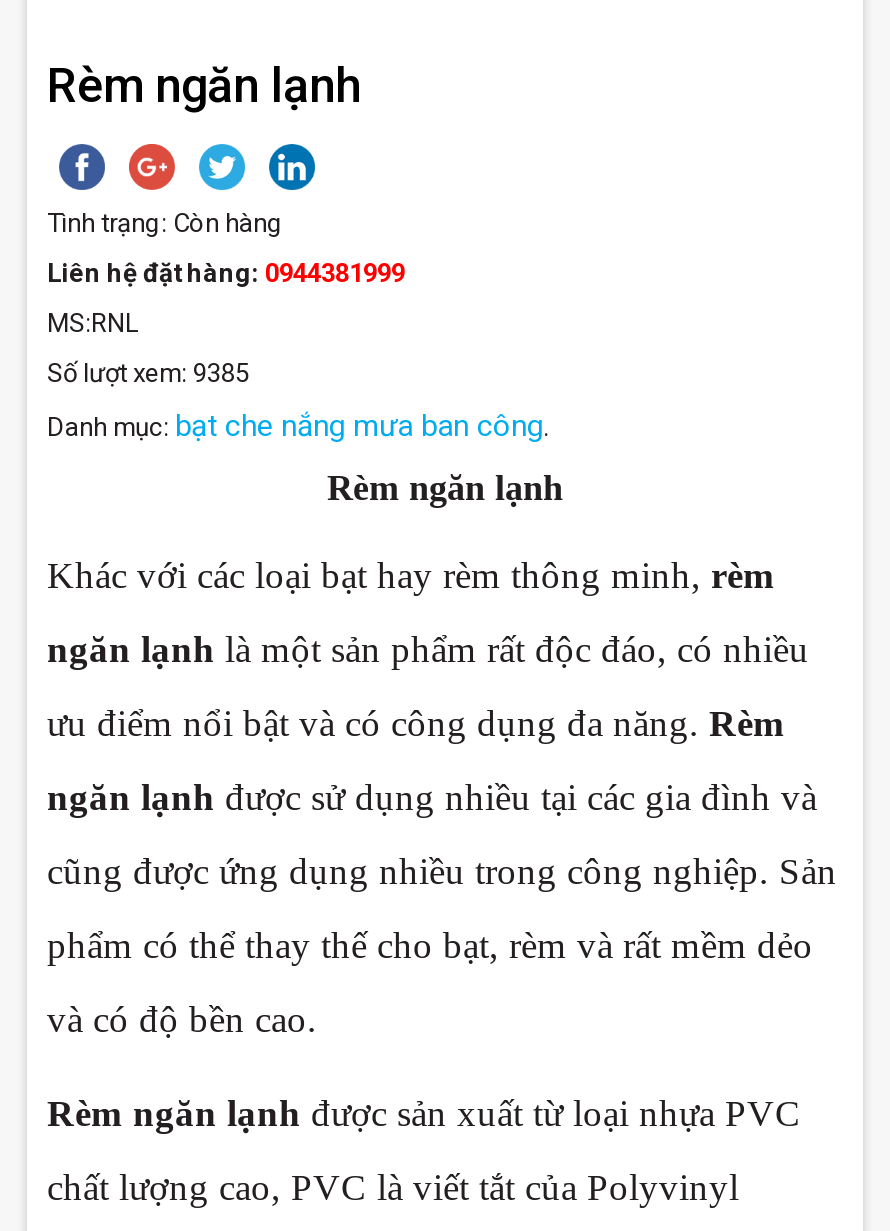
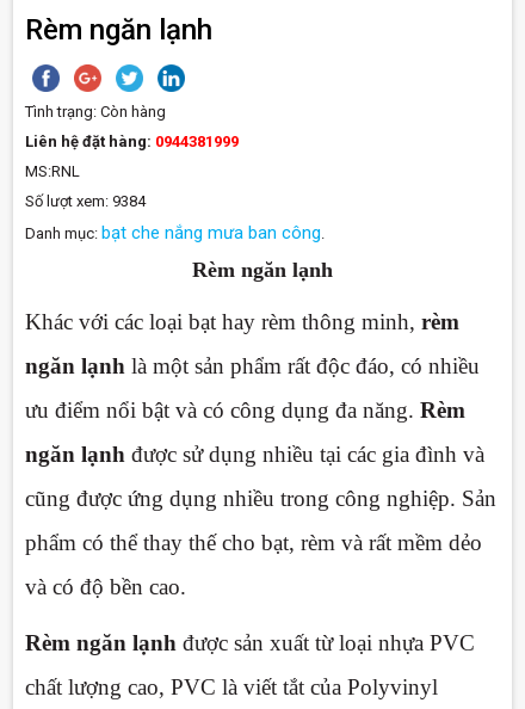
- Số lượt xem: 9385
+ Số lượt xem: 9384
